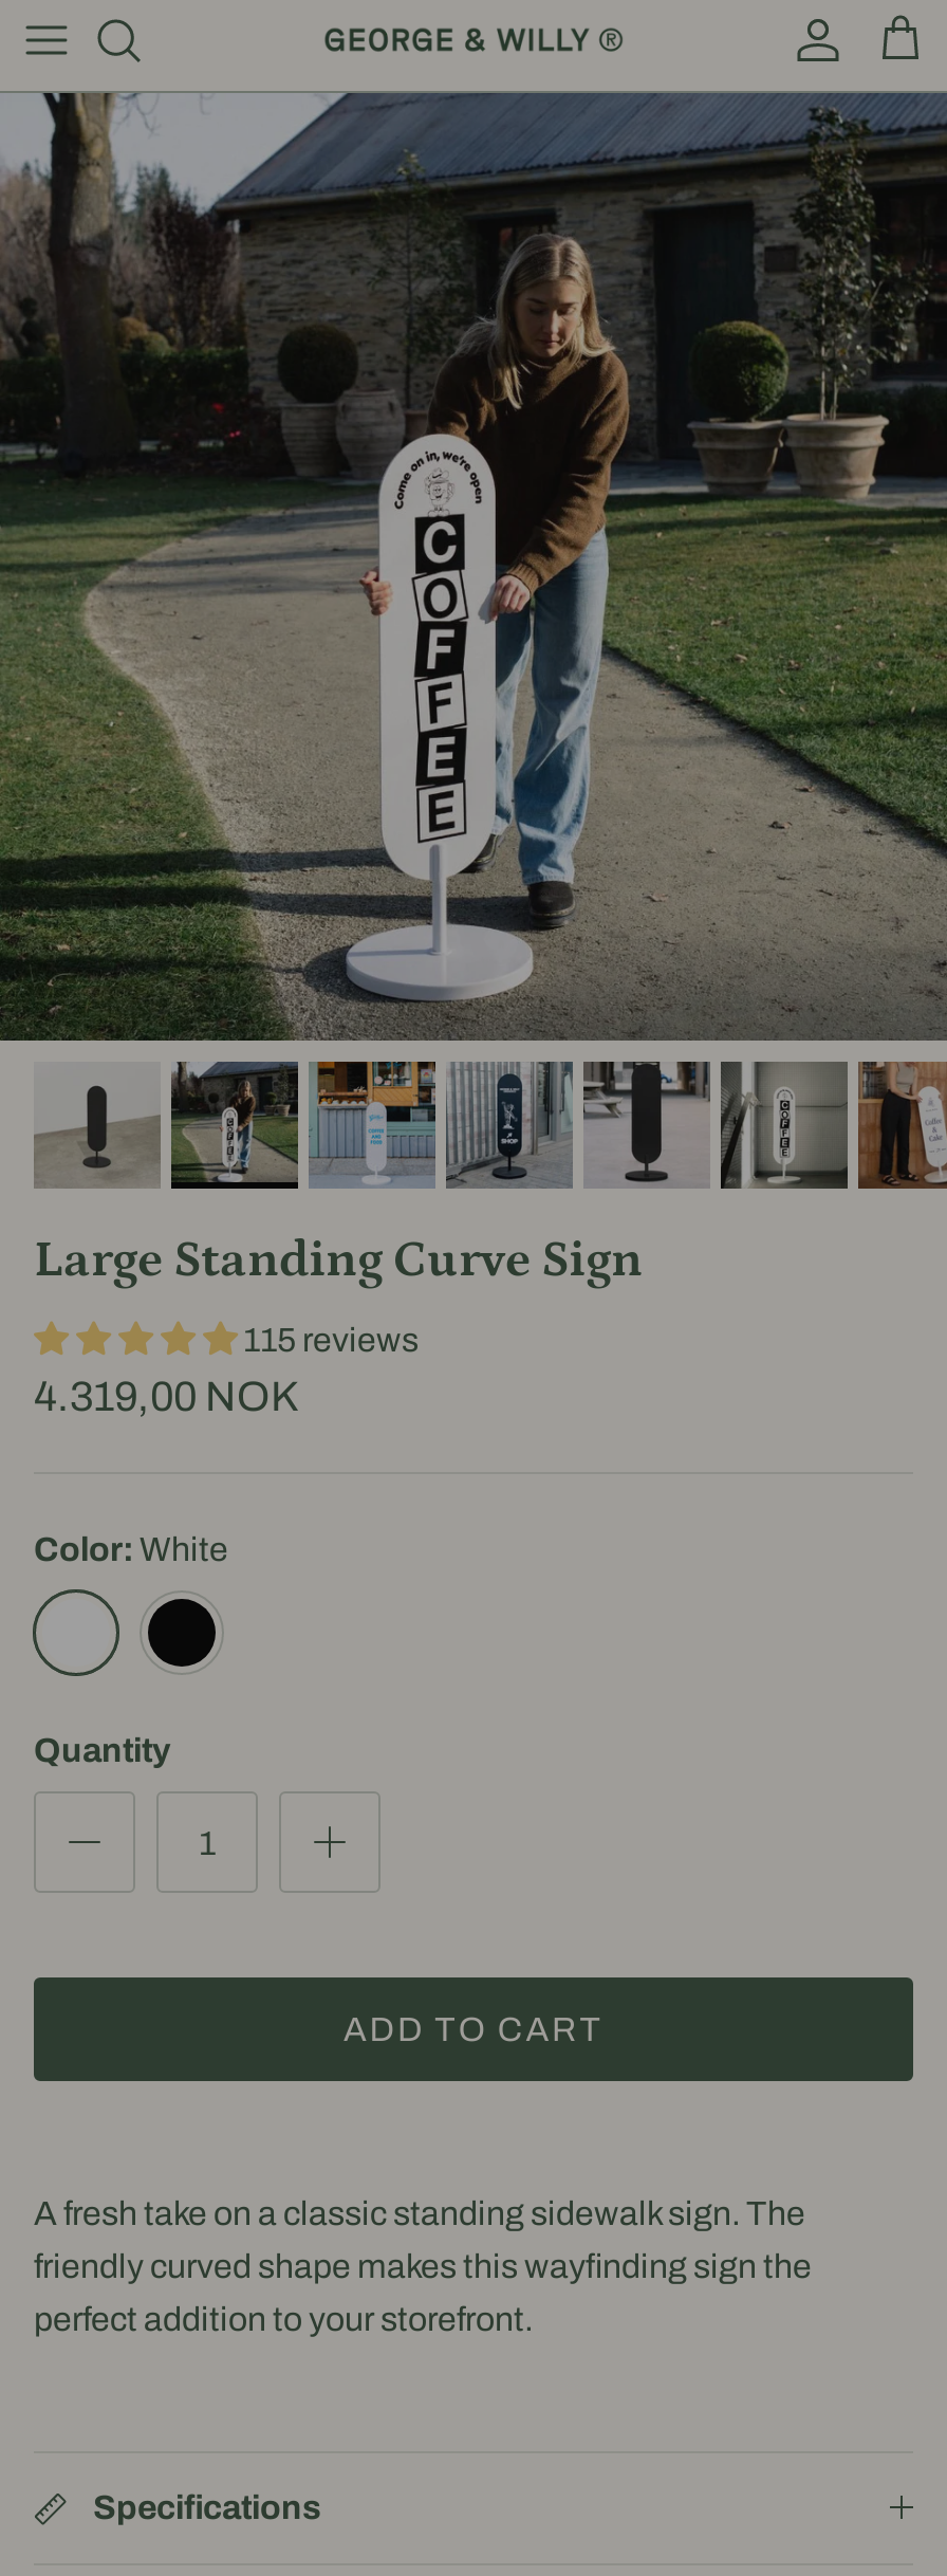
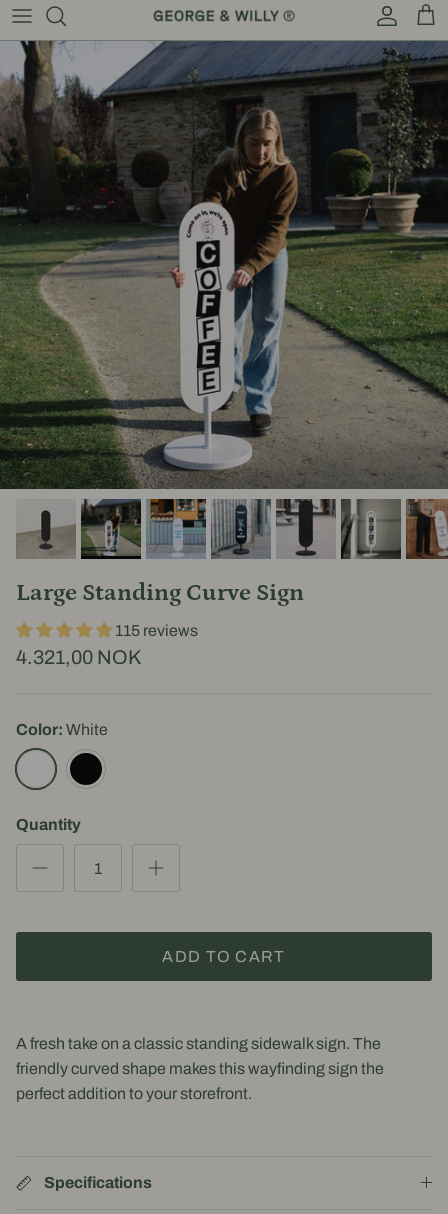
- 4.319,00 NOK
+ 4.321,00 NOK
